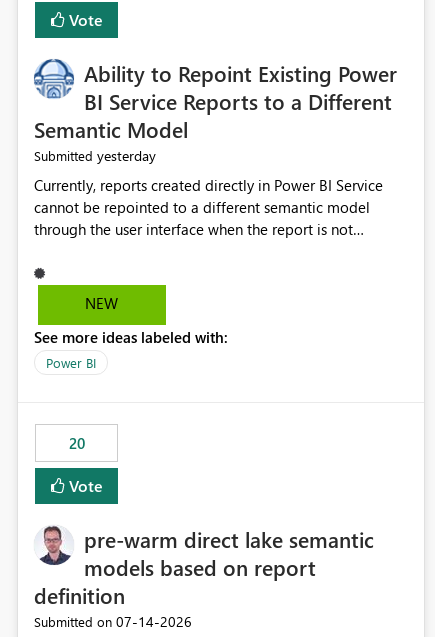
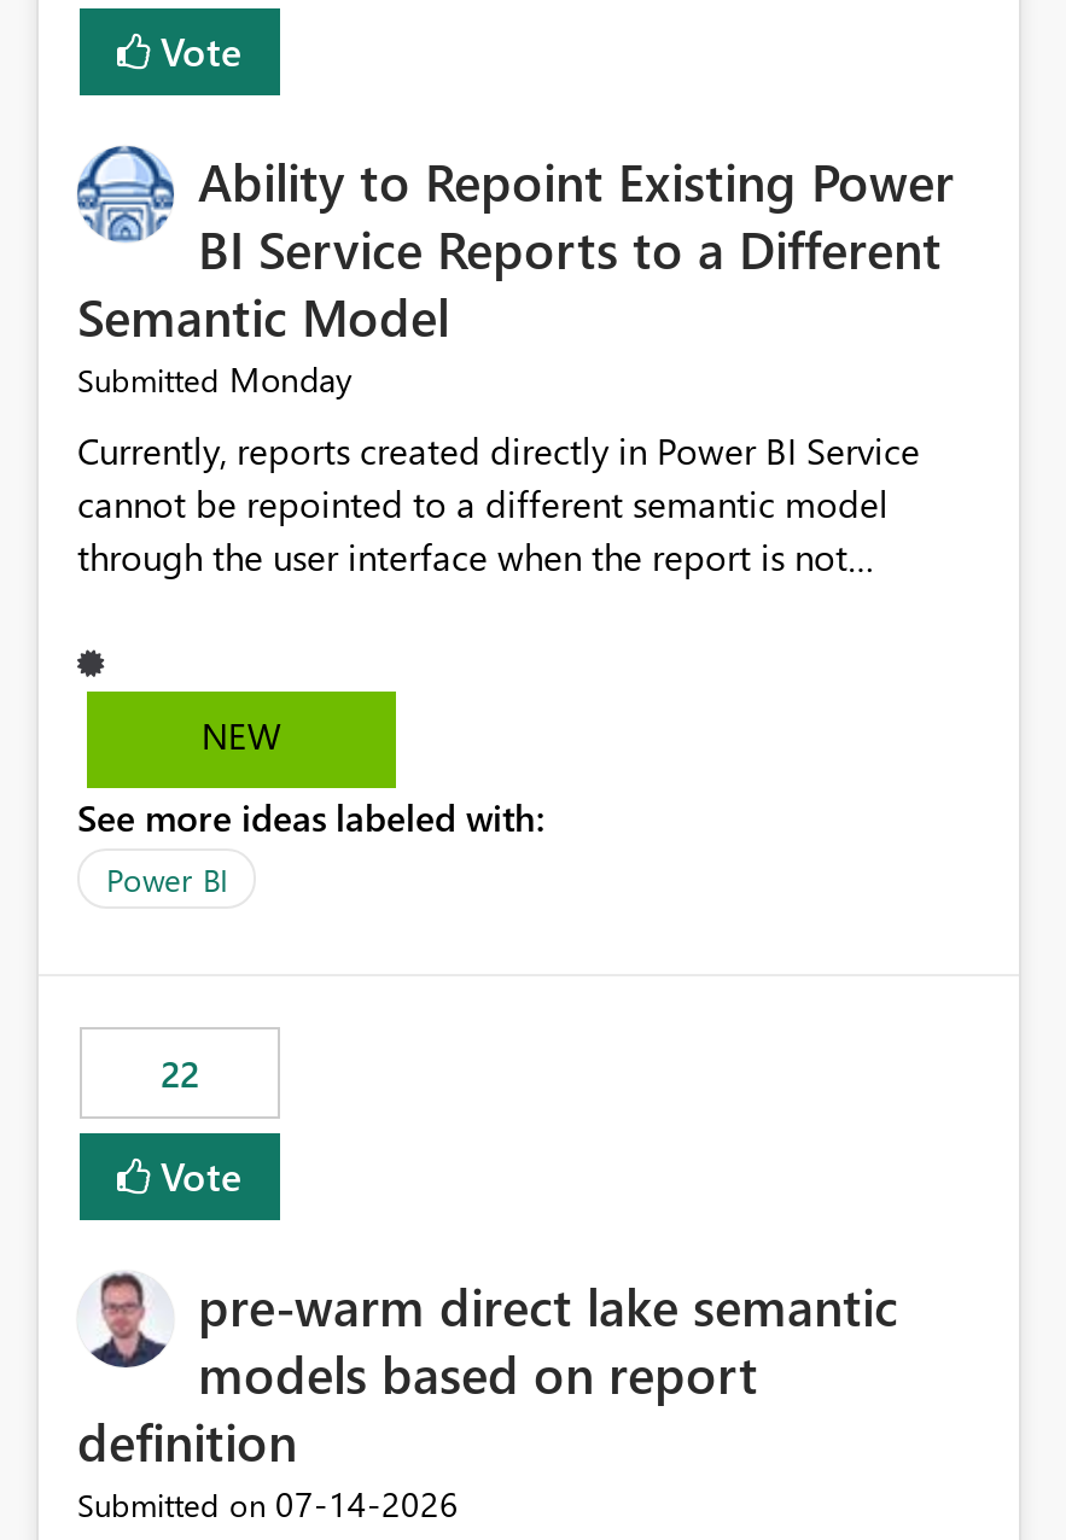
- Submitted yesterday
+ Submitted Monday

- 20
+ 22
